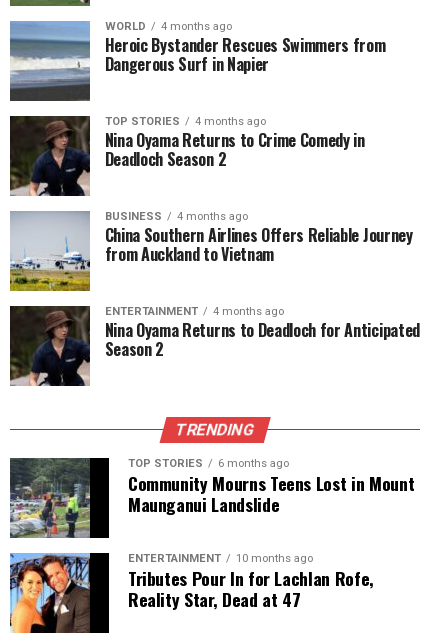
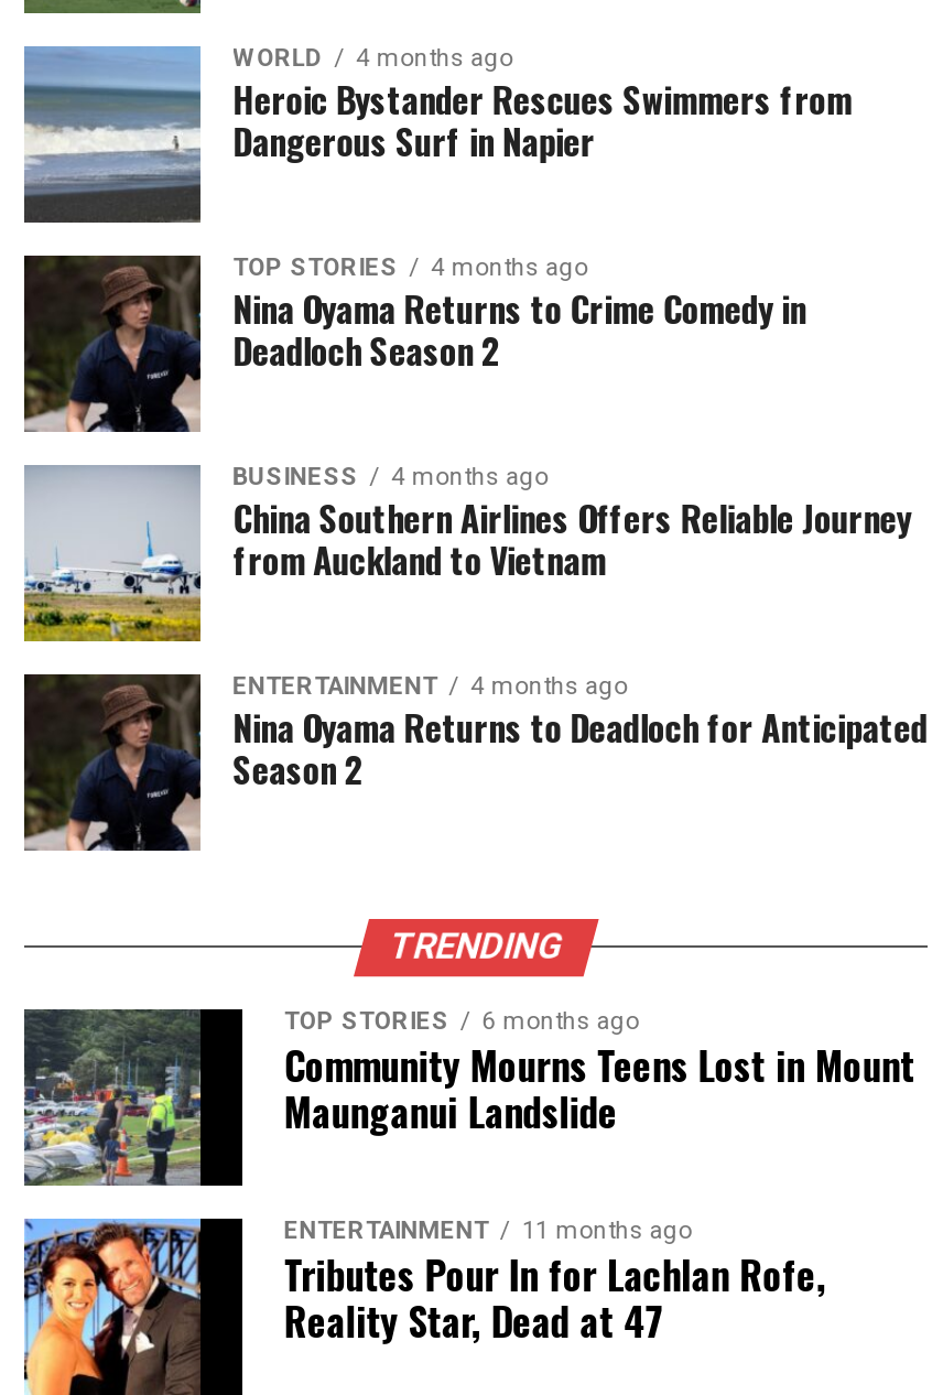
- ENTERTAINMENT 10 months ago
+ ENTERTAINMENT 11 months ago
